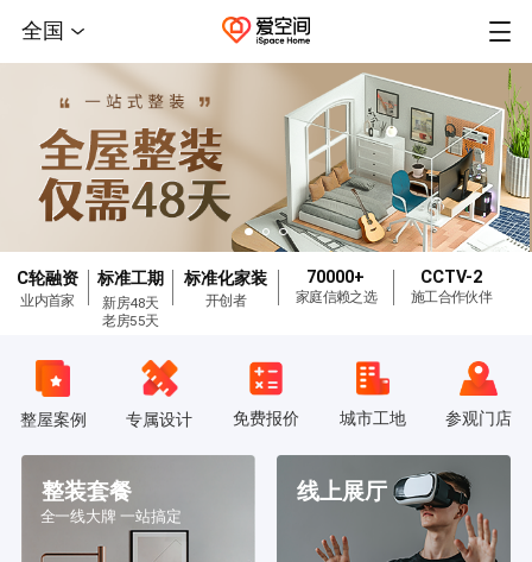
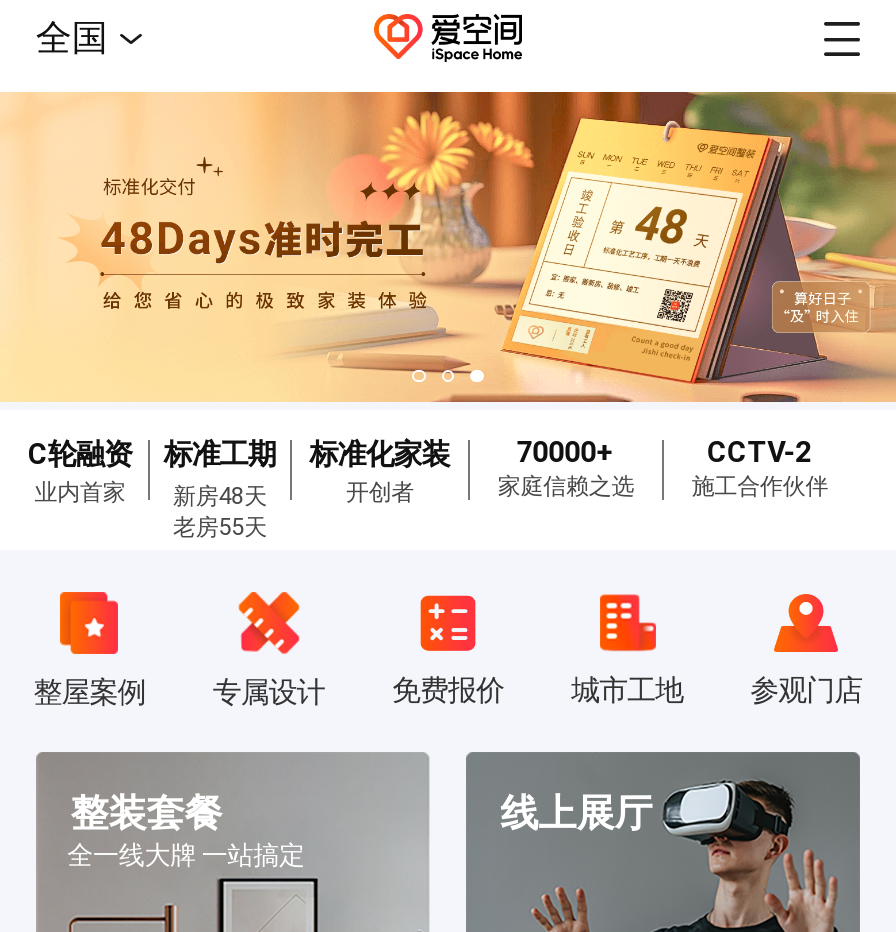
- [image]
+ [image]
